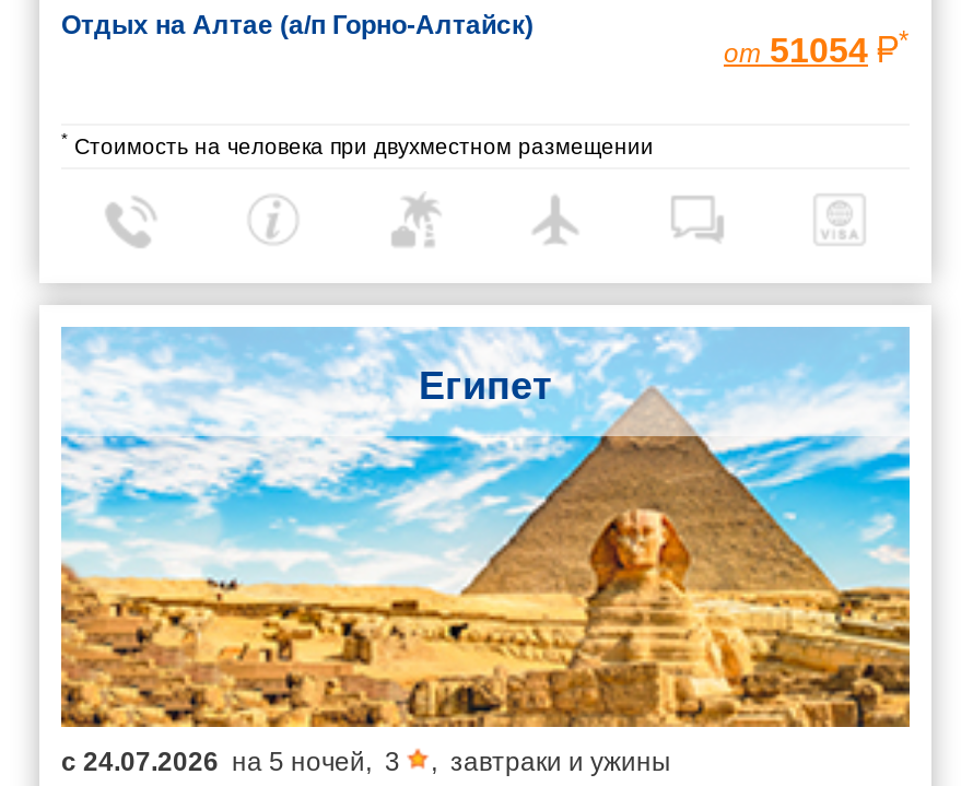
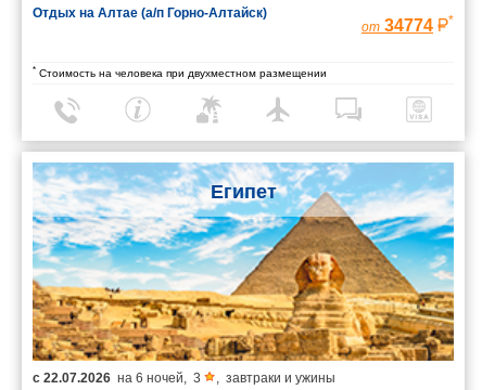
- от 51054
+ от 34774

- с 24.07.2026 на 5 ночей, 3 , завтраки и ужины
+ с 22.07.2026 на 6 ночей, 3 , завтраки и ужины
